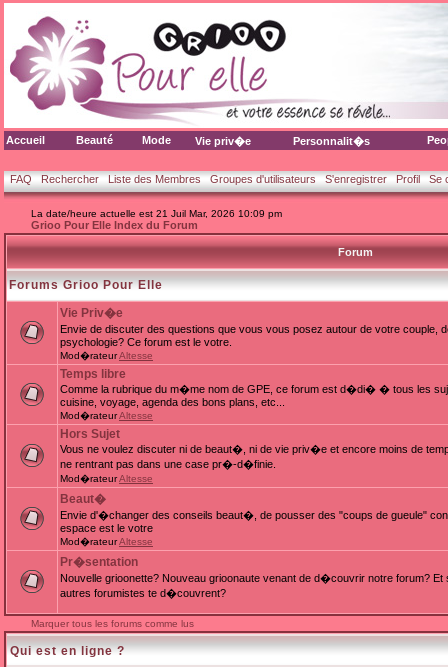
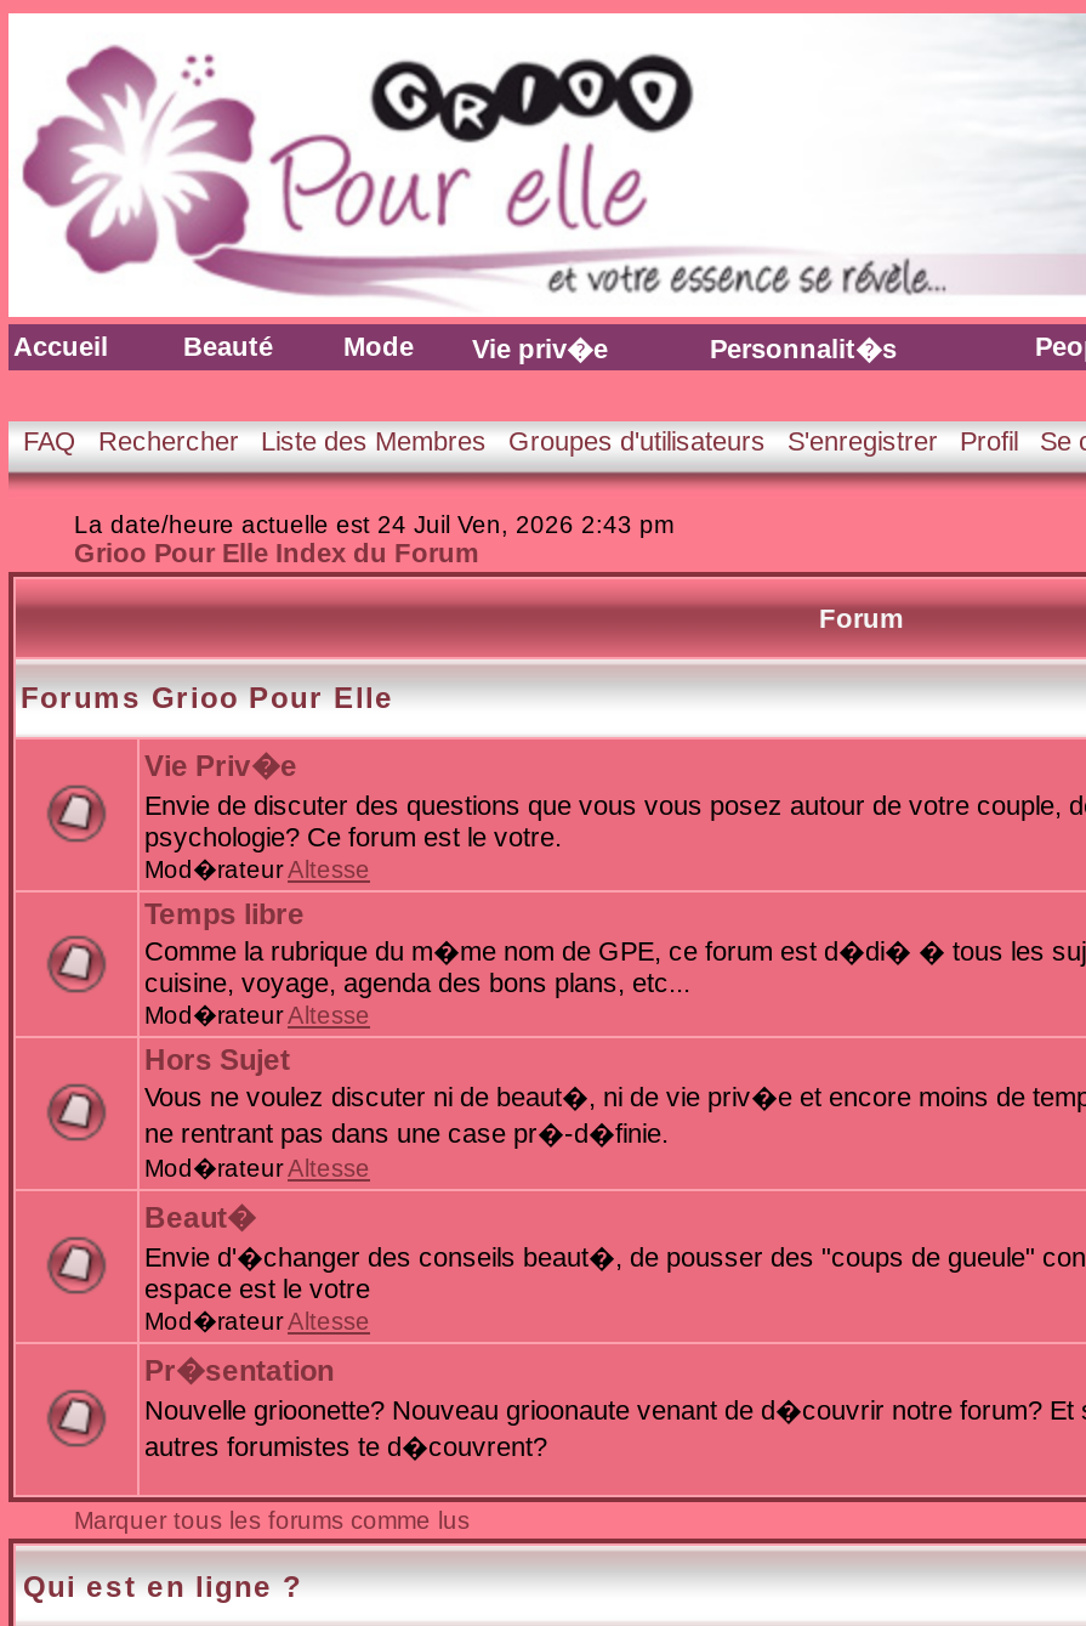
- La date/heure actuelle est 21 Juil Mar, 2026 10:09 pm
+ La date/heure actuelle est 24 Juil Ven, 2026 2:43 pm
